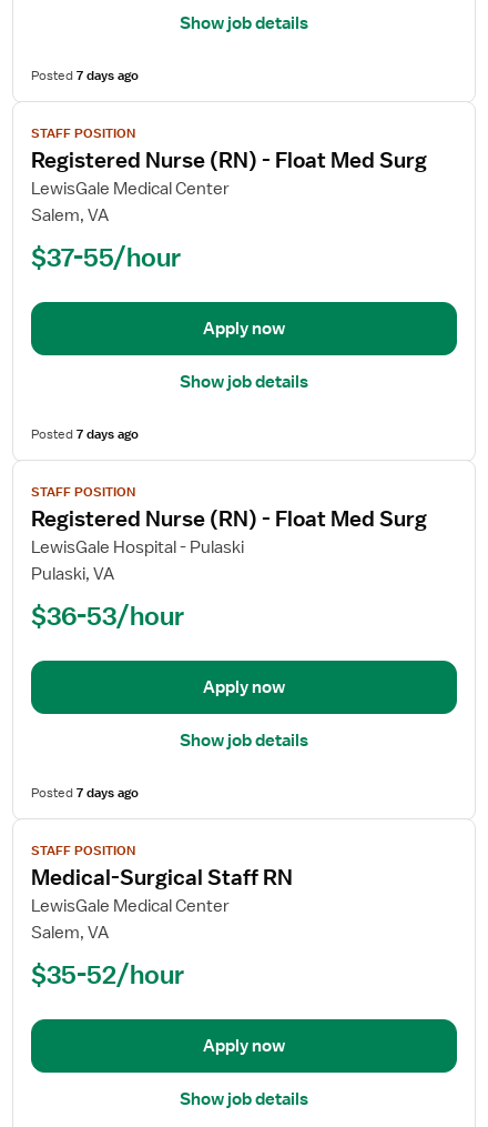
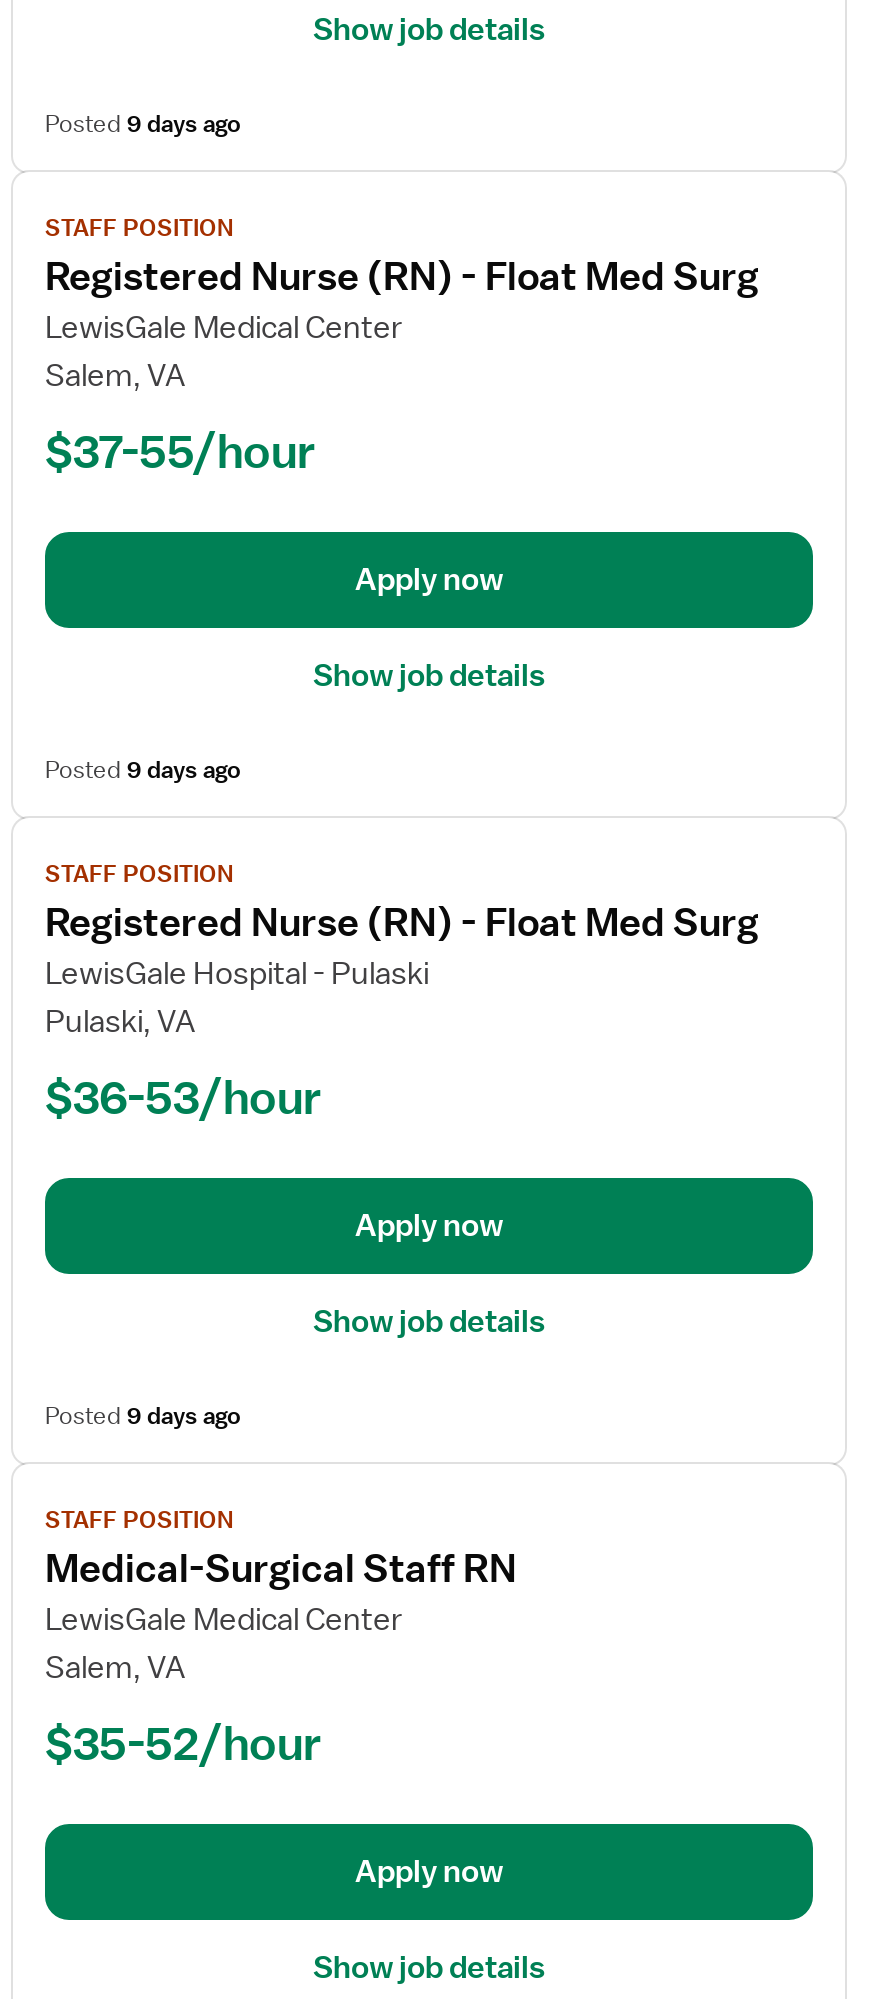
- Posted 7 days ago
+ Posted 9 days ago

- Posted 7 days ago
+ Posted 9 days ago

- Posted 7 days ago
+ Posted 9 days ago
